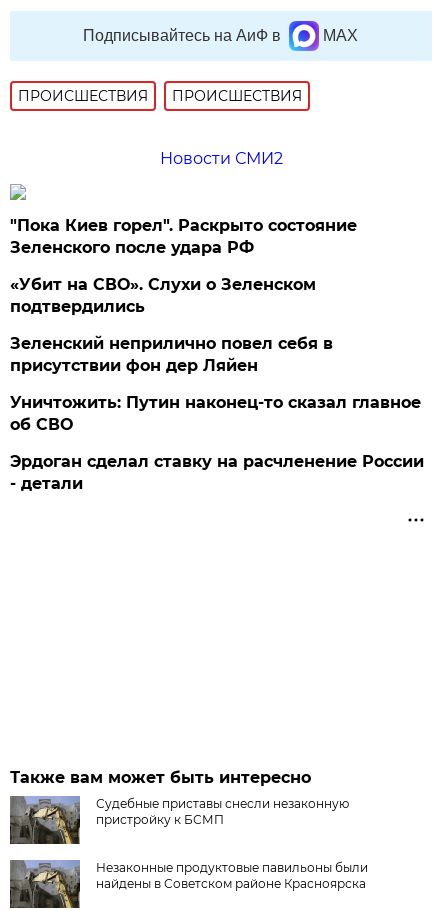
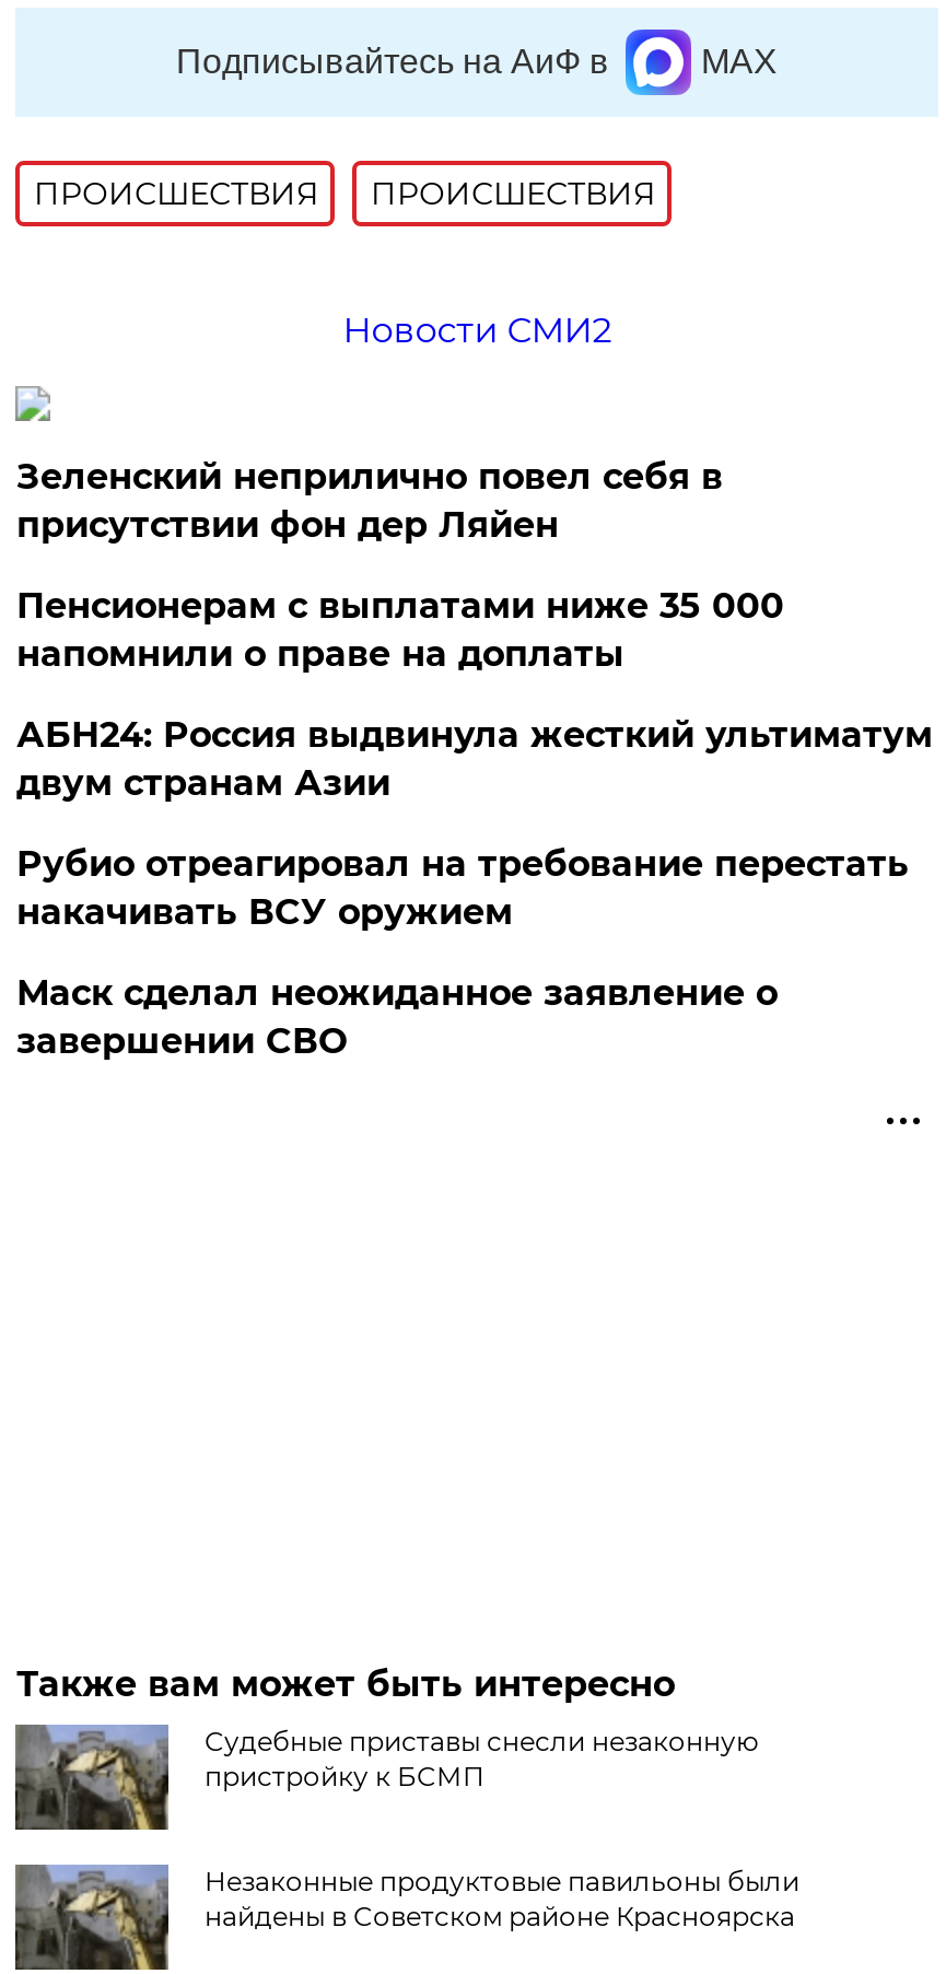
- "Пока Киев горел". Раскрыто состояние
- Зеленского после удара РФ
- «Убит на СВО». Слухи о Зеленском
- подтвердились

moved up: Зеленский неприлично повел cебя в | присутствии фон дер Ляйен

- Уничтожить: Путин наконец-то сказал главное
- об СВО
- Эрдоган сделал ставку на расчленение России
- - детали
+ Пенсионерам с выплатами ниже 35 000
+ напомнили о праве на доплаты
+ АБН24: Россия выдвинула жесткий ультиматум
+ двум странам Азии
+ Рубио отреагировал на требование перестать
+ накачивать ВСУ оружием
+ Маск сделал неожиданное заявление о
+ завершении СВО
